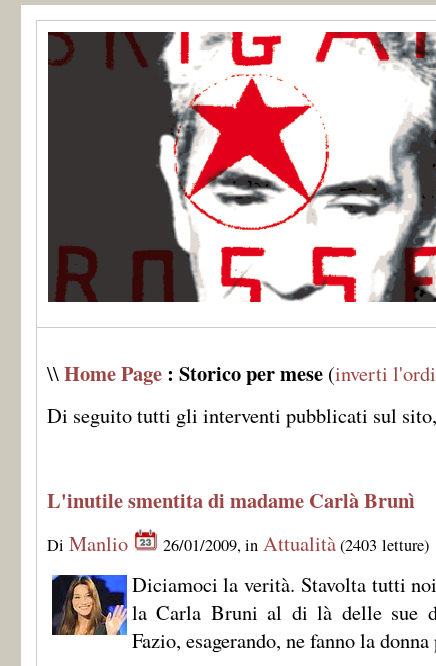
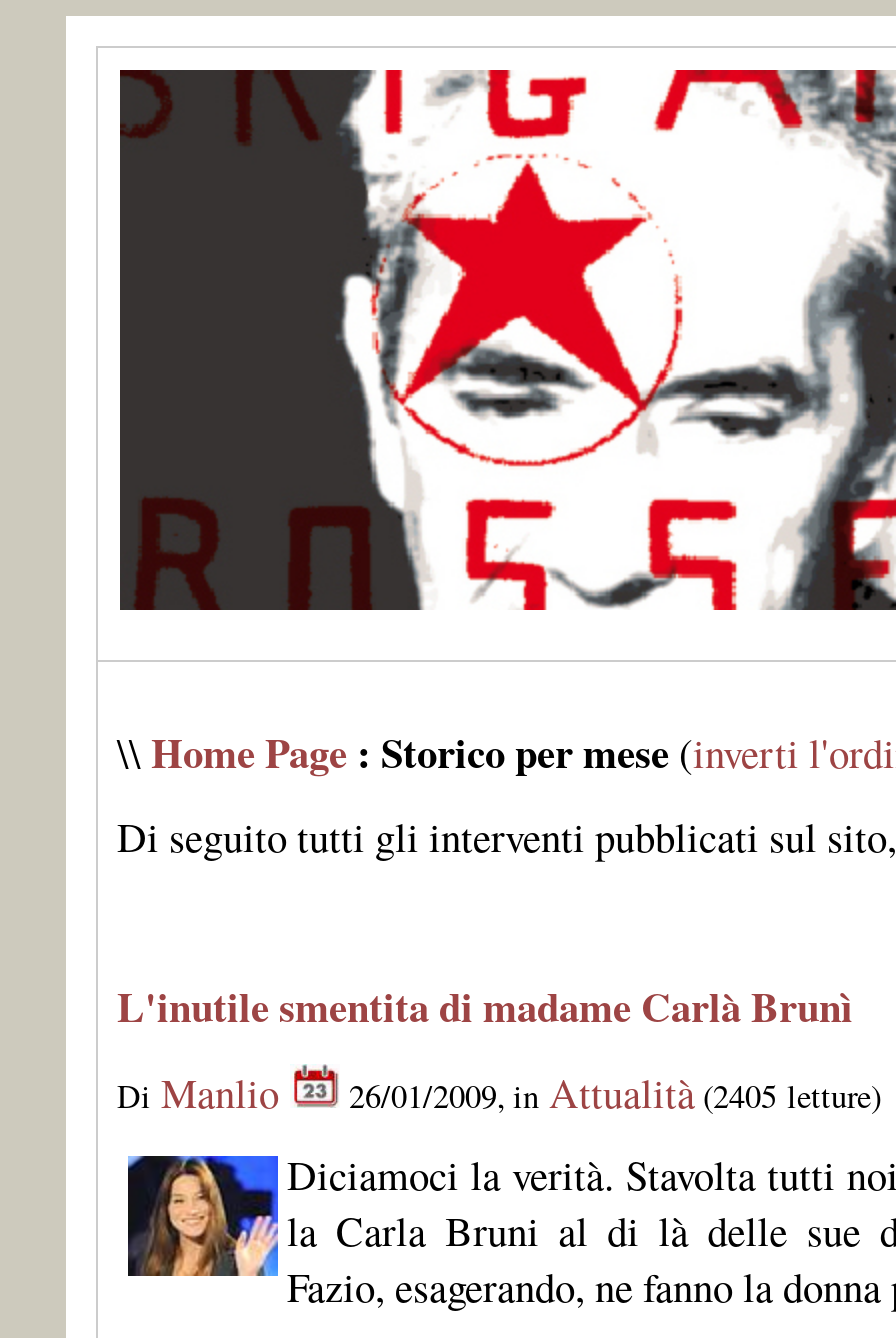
- 26/01/2009, in Attualità (2403 letture)
+ 26/01/2009, in Attualità (2405 letture)
